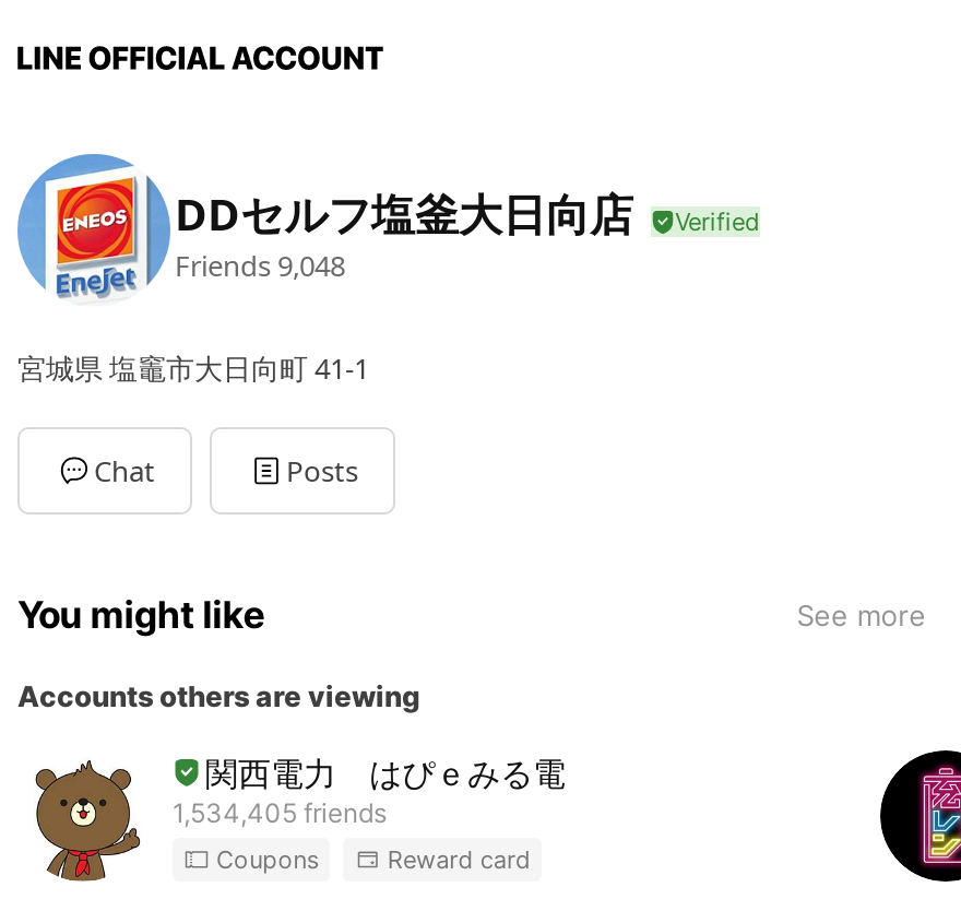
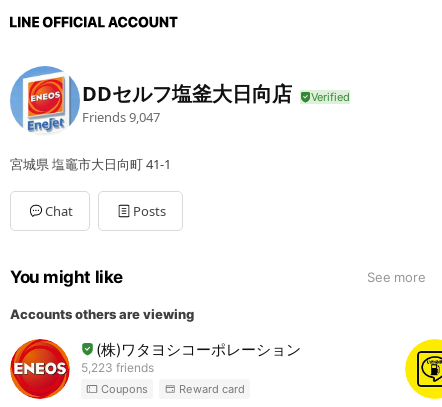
- Friends 9,048
+ Friends 9,047

- [image]
- 関西電力 はぴｅみる電
- 1,534,405 friends
+ [image]
+ (株)ワタヨシコーポレーション
+ 5,223 friends

- [image]
+ [image]
